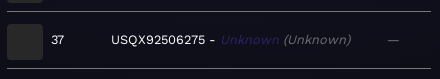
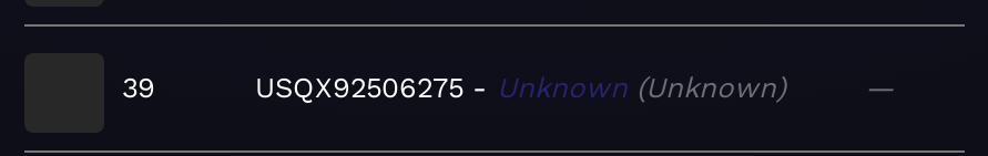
- 37
+ 39
